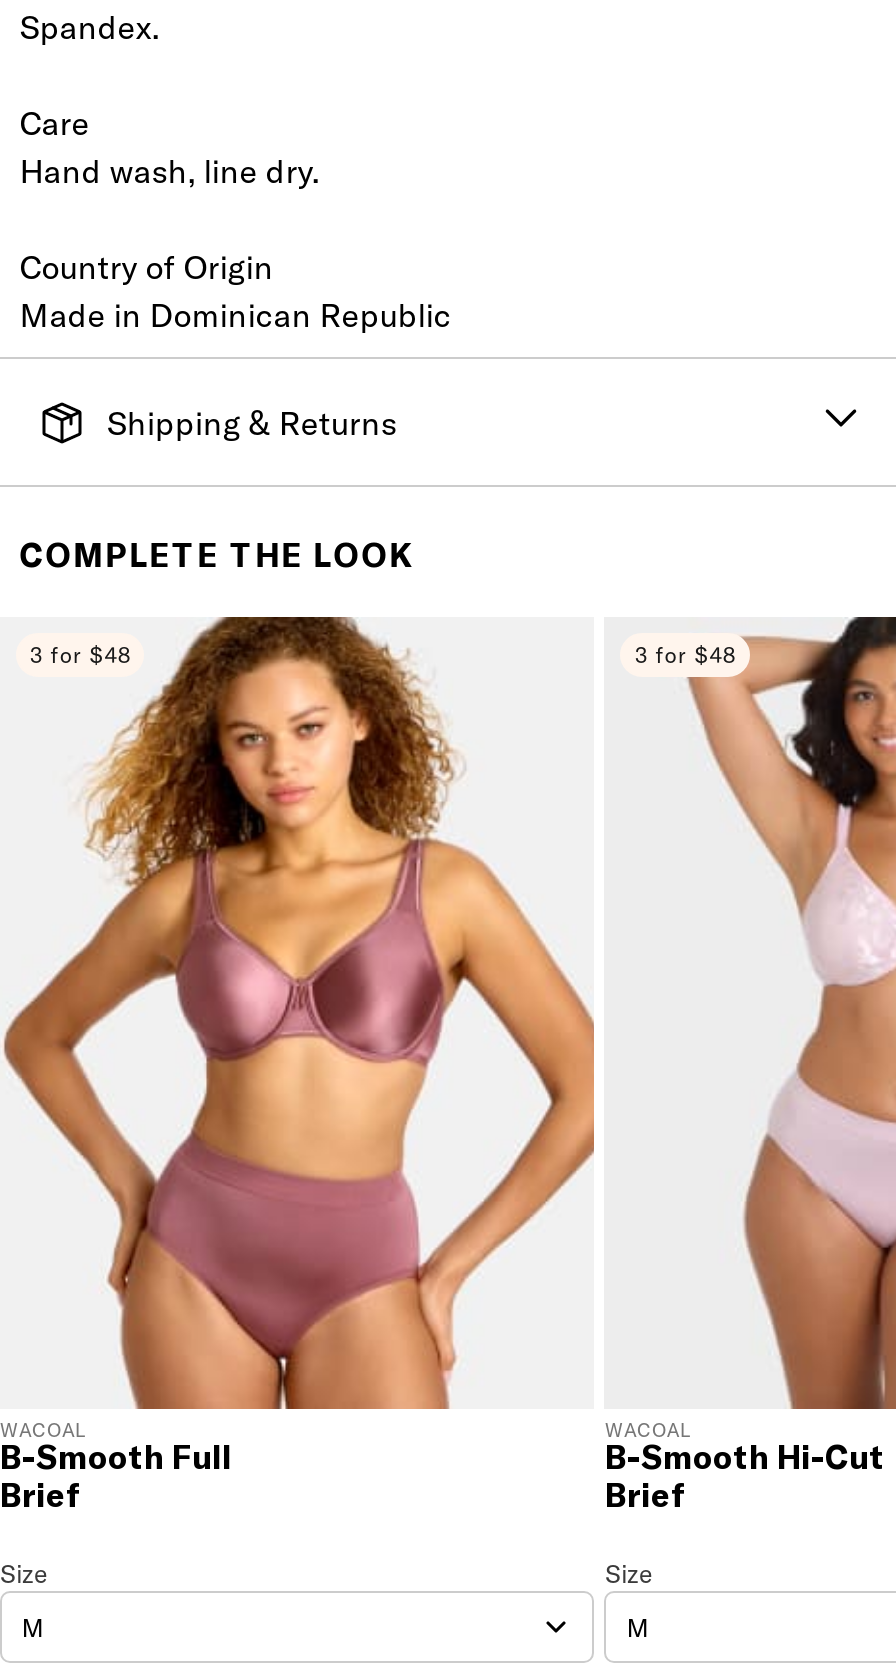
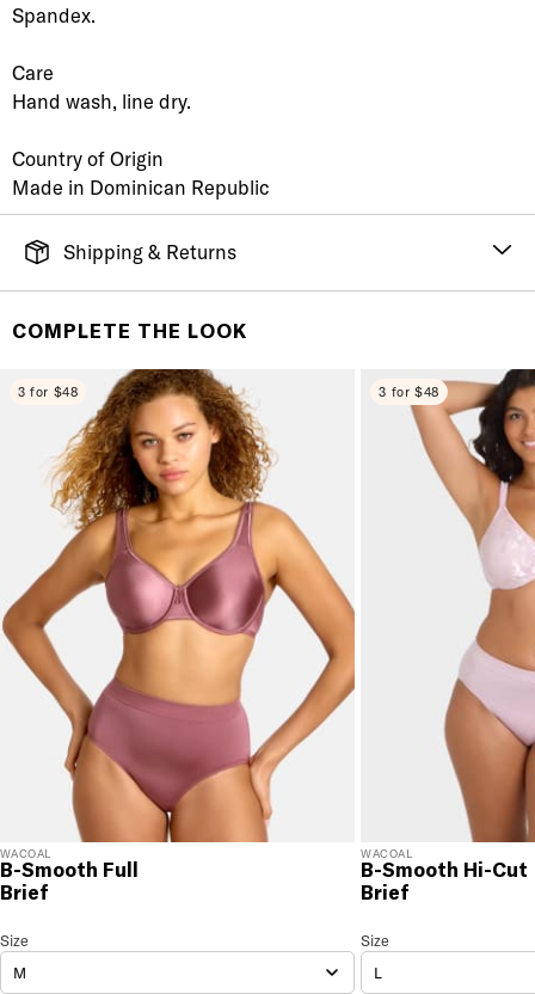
- M
+ L
